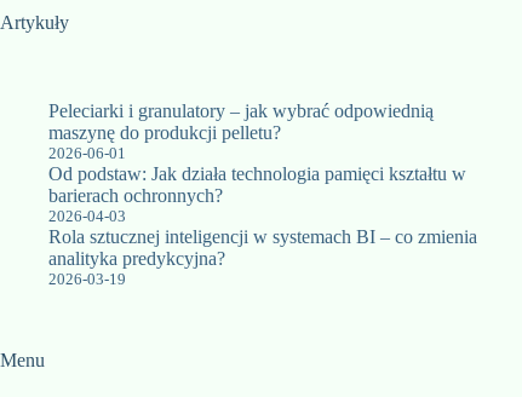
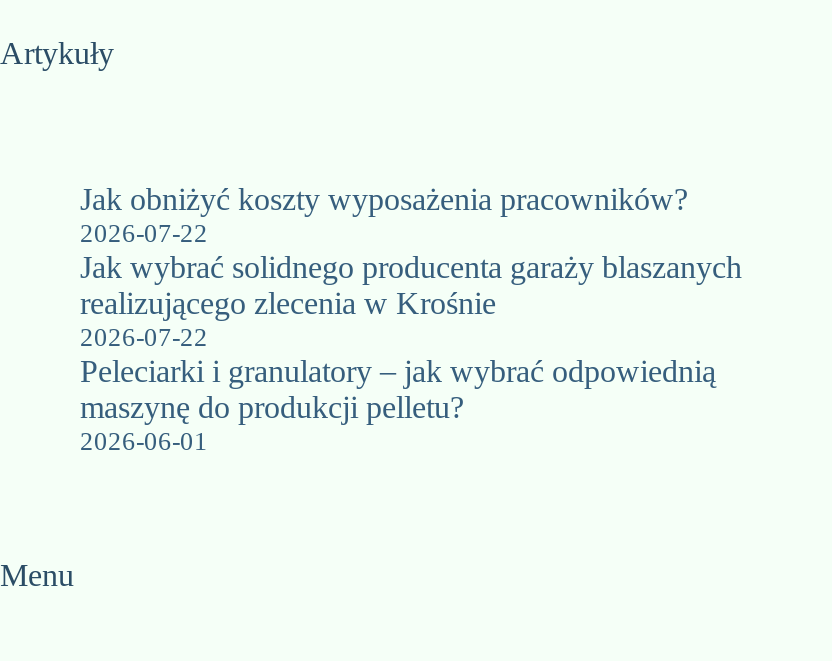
+ Jak obniżyć koszty wyposażenia pracowników?
+ 2026-07-22
+ Jak wybrać solidnego producenta garaży blaszanych
+ realizującego zlecenia w Krośnie
+ 2026-07-22

moved down: Peleciarki i granulatory – jak wybrać odpowiednią | maszynę do produkcji pelletu? | 2026-06-01

- Od podstaw: Jak działa technologia pamięci kształtu w
- barierach ochronnych?
- 2026-04-03
- Rola sztucznej inteligencji w systemach BI – co zmienia
- analityka predykcyjna?
- 2026-03-19
